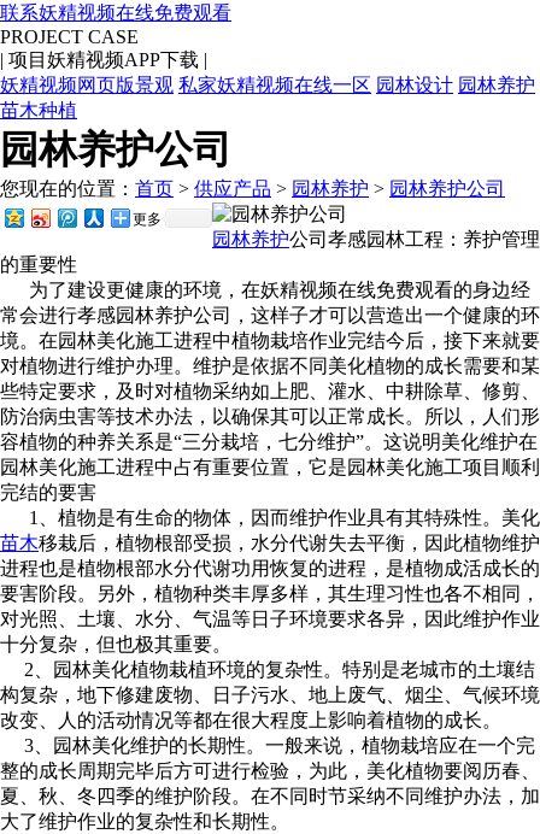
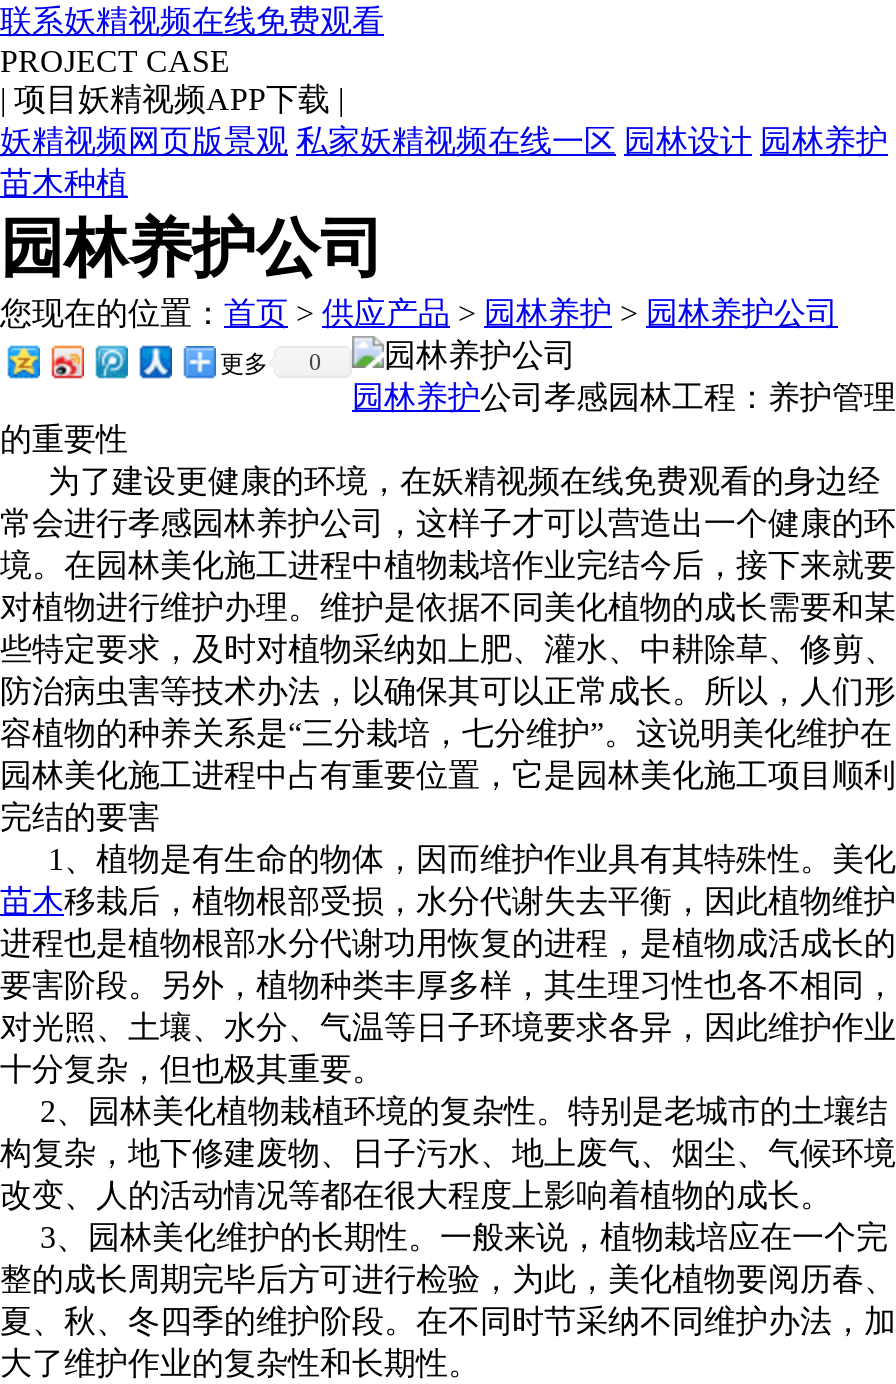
+ 0
